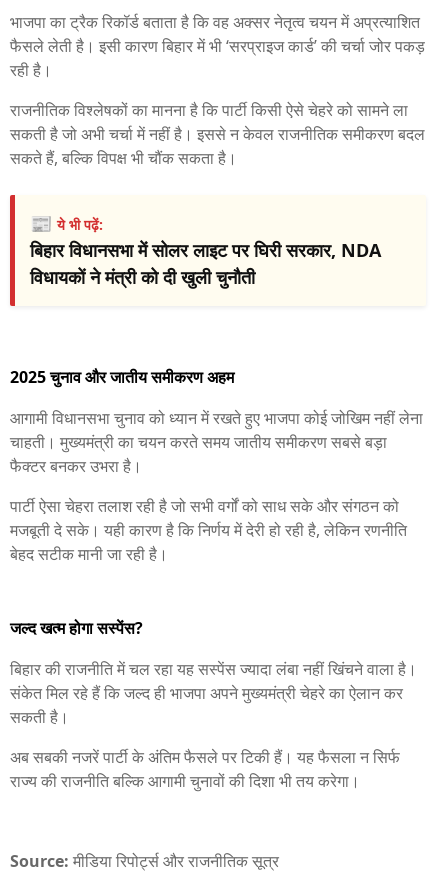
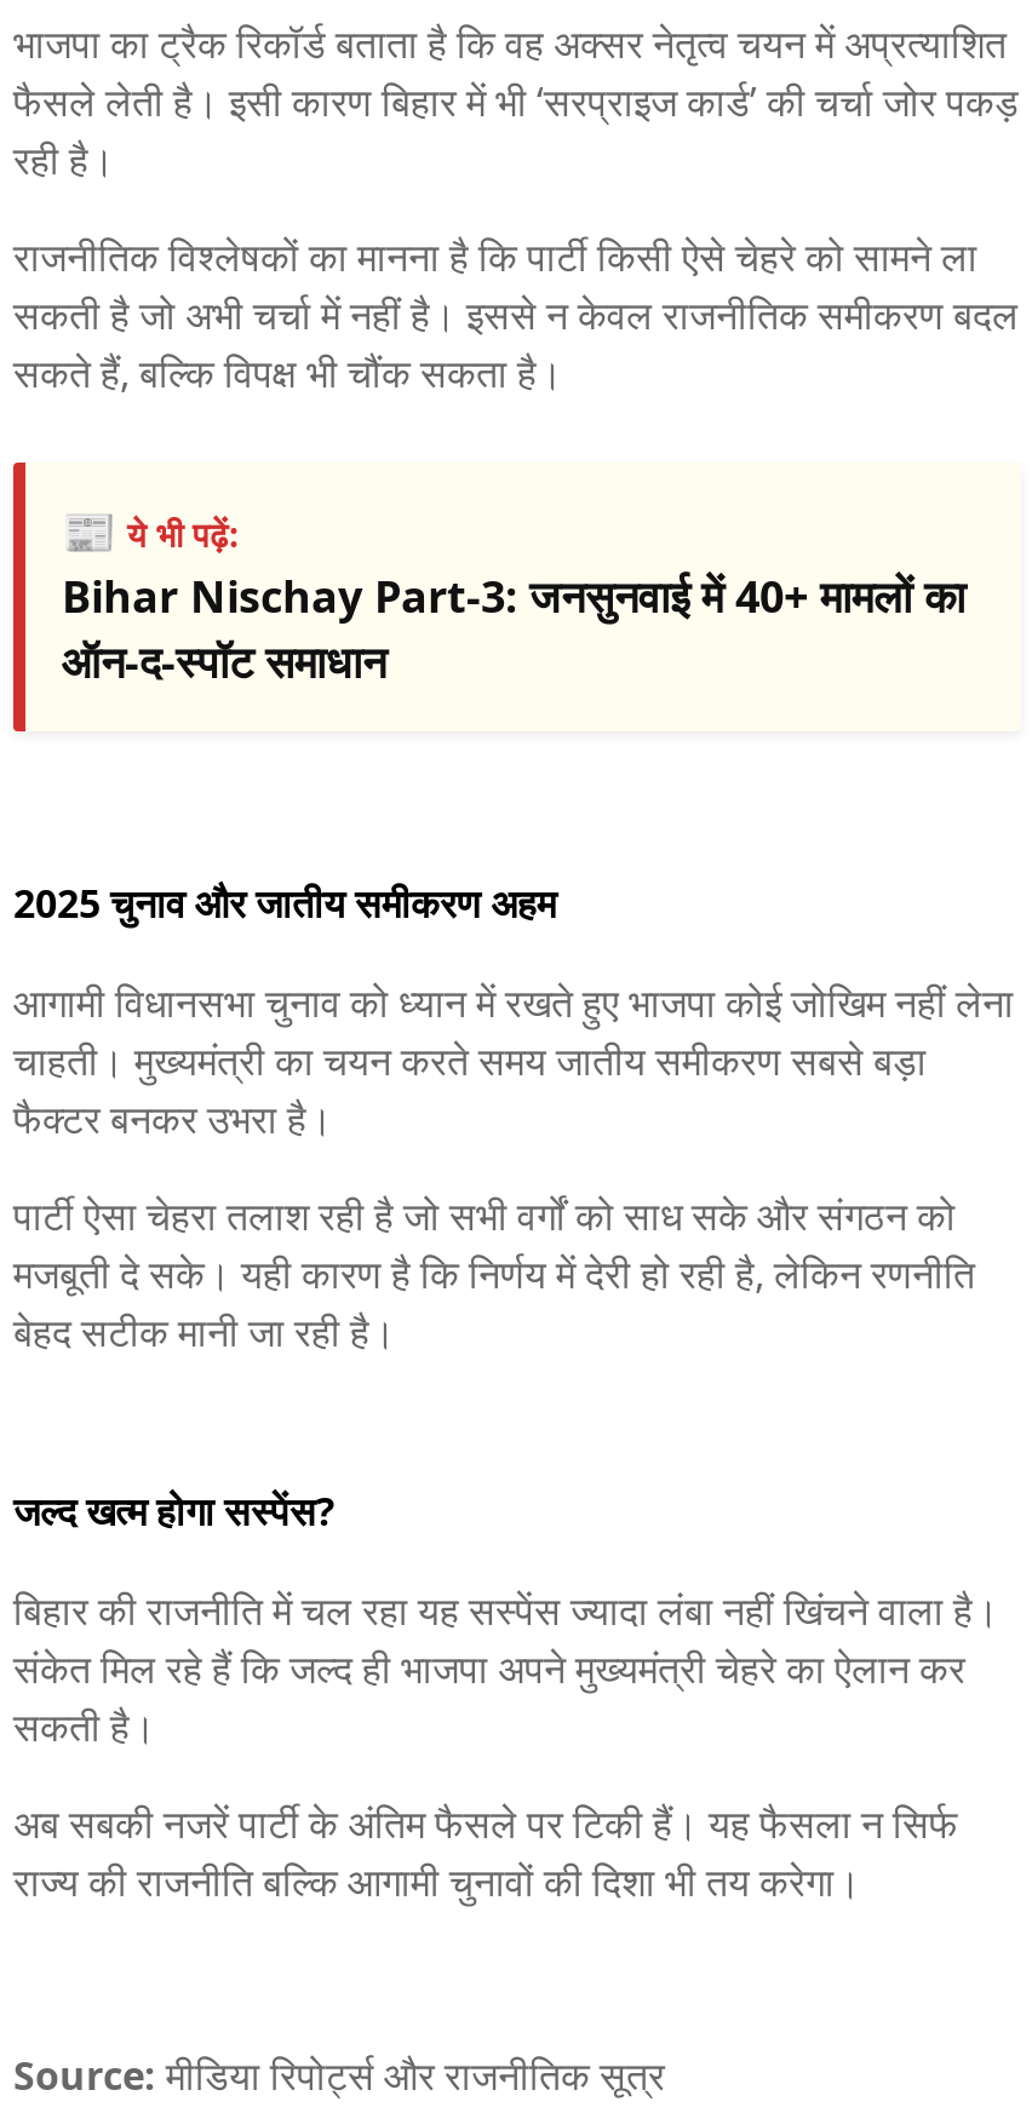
- बिहार विधानसभा में सोलर लाइट पर घिरी सरकार, NDA
- विधायकों ने मंत्री को दी खुली चुनौती
+ Bihar Nischay Part-3: जनसुनवाई में 40+ मामलों का
+ ऑन-द-स्पॉट समाधान
